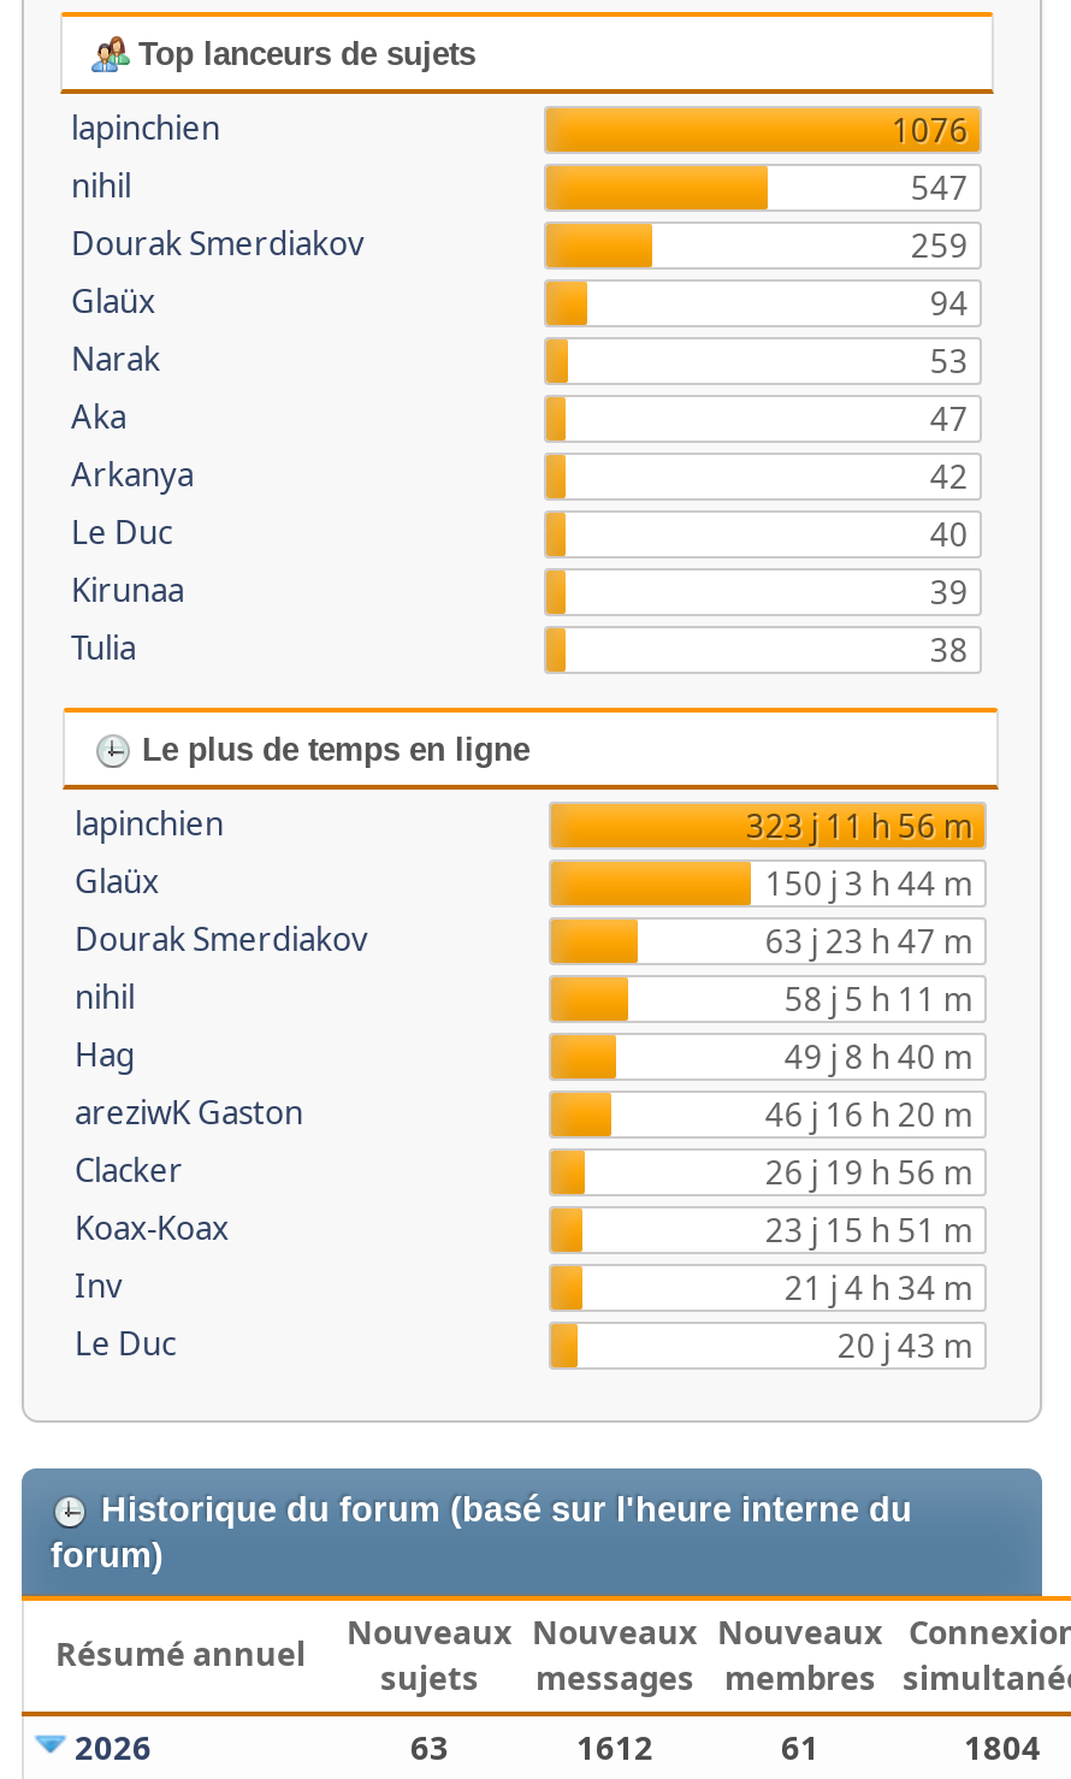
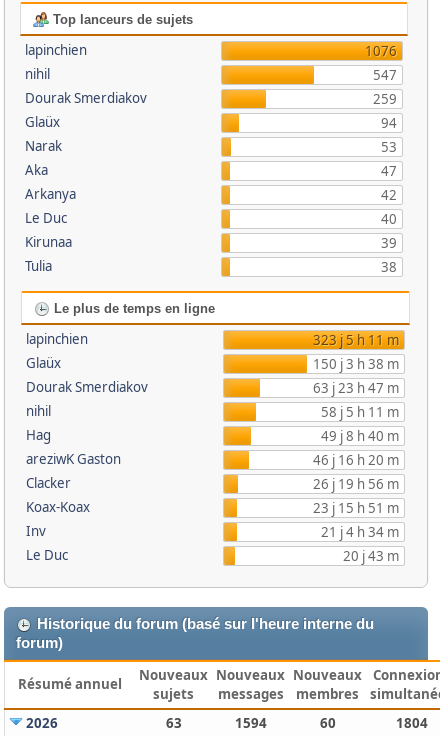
- 323 j 11 h 56 m
+ 323 j 5 h 11 m

- 150 j 3 h 44 m
+ 150 j 3 h 38 m

- 1612
+ 1594

- 61
+ 60
